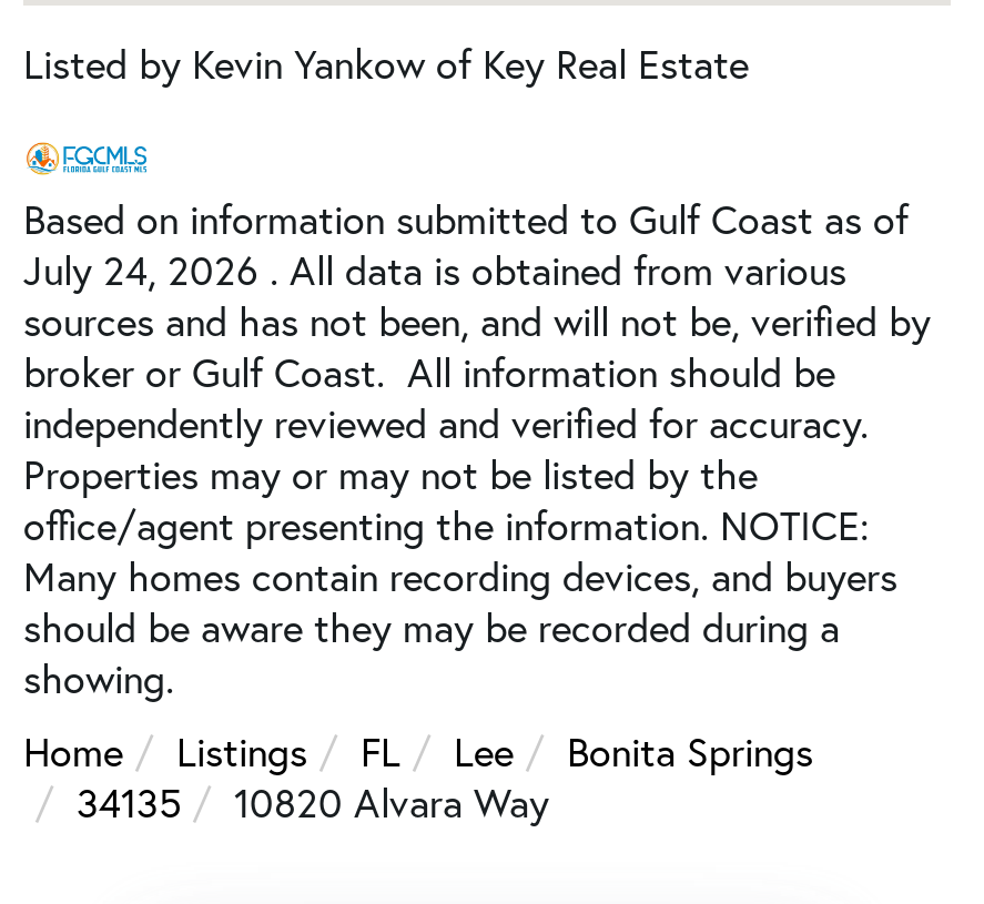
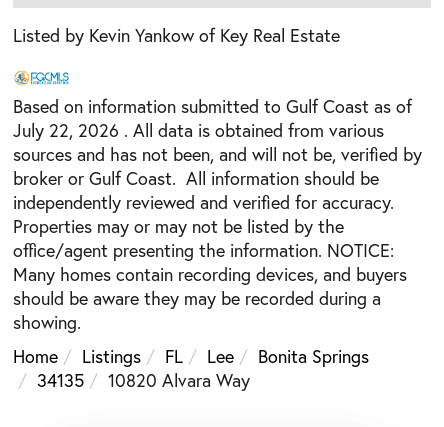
- July 24, 2026 . All data is obtained from various
+ July 22, 2026 . All data is obtained from various
